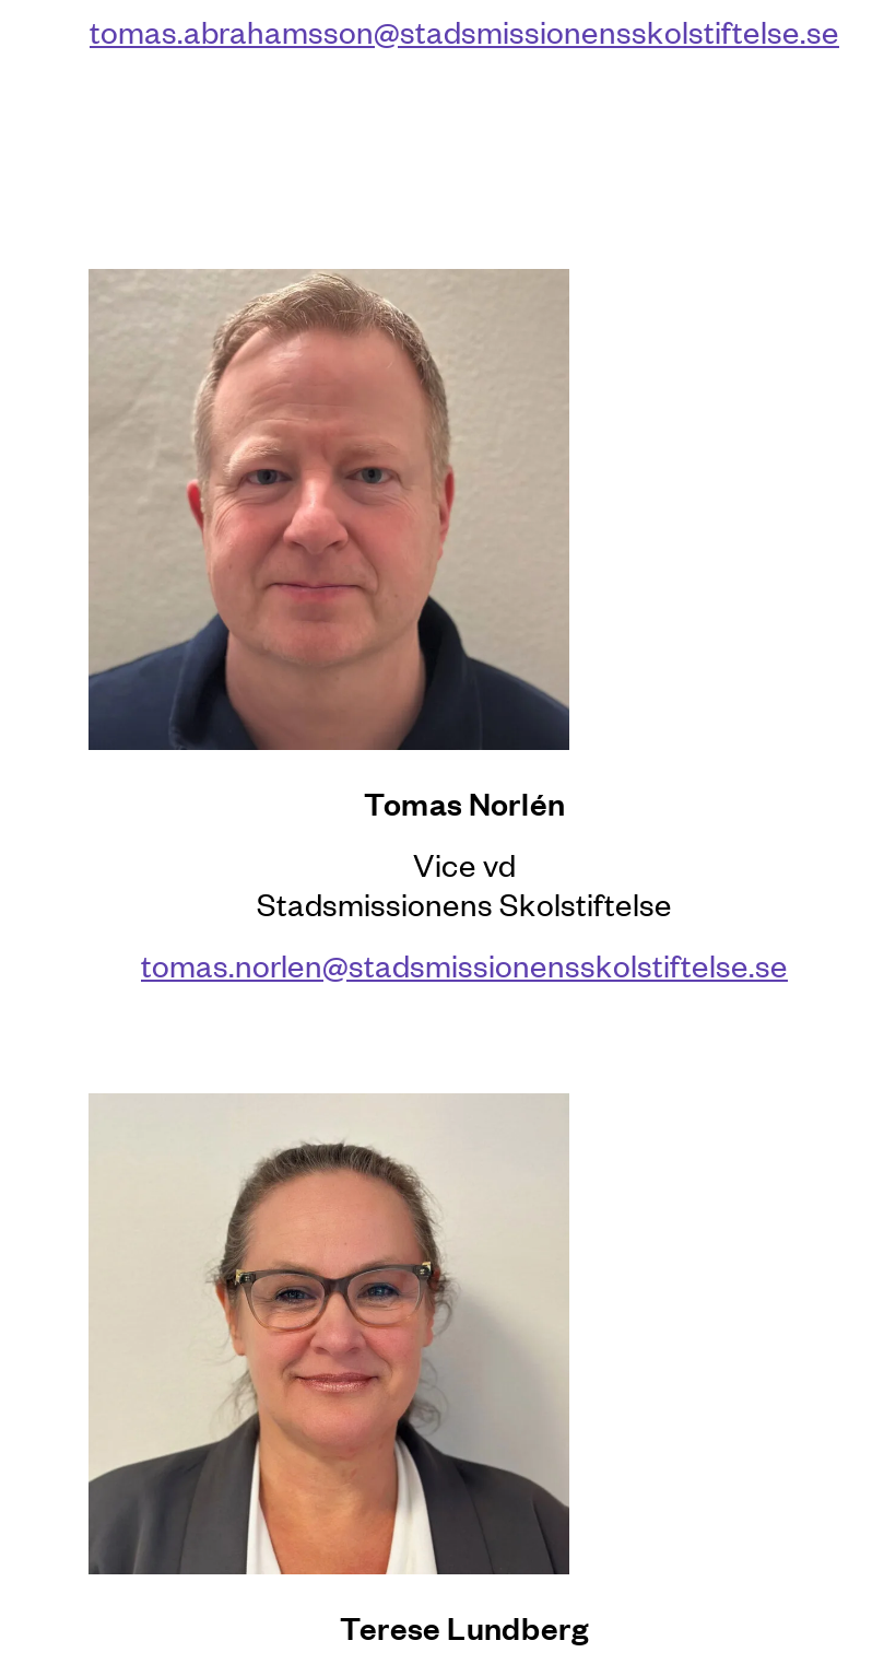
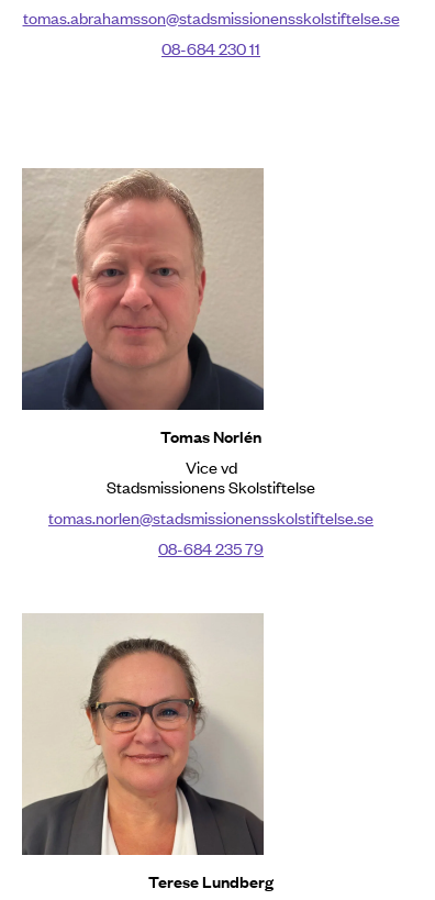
+ 08-684 230 11

+ 08-684 235 79
